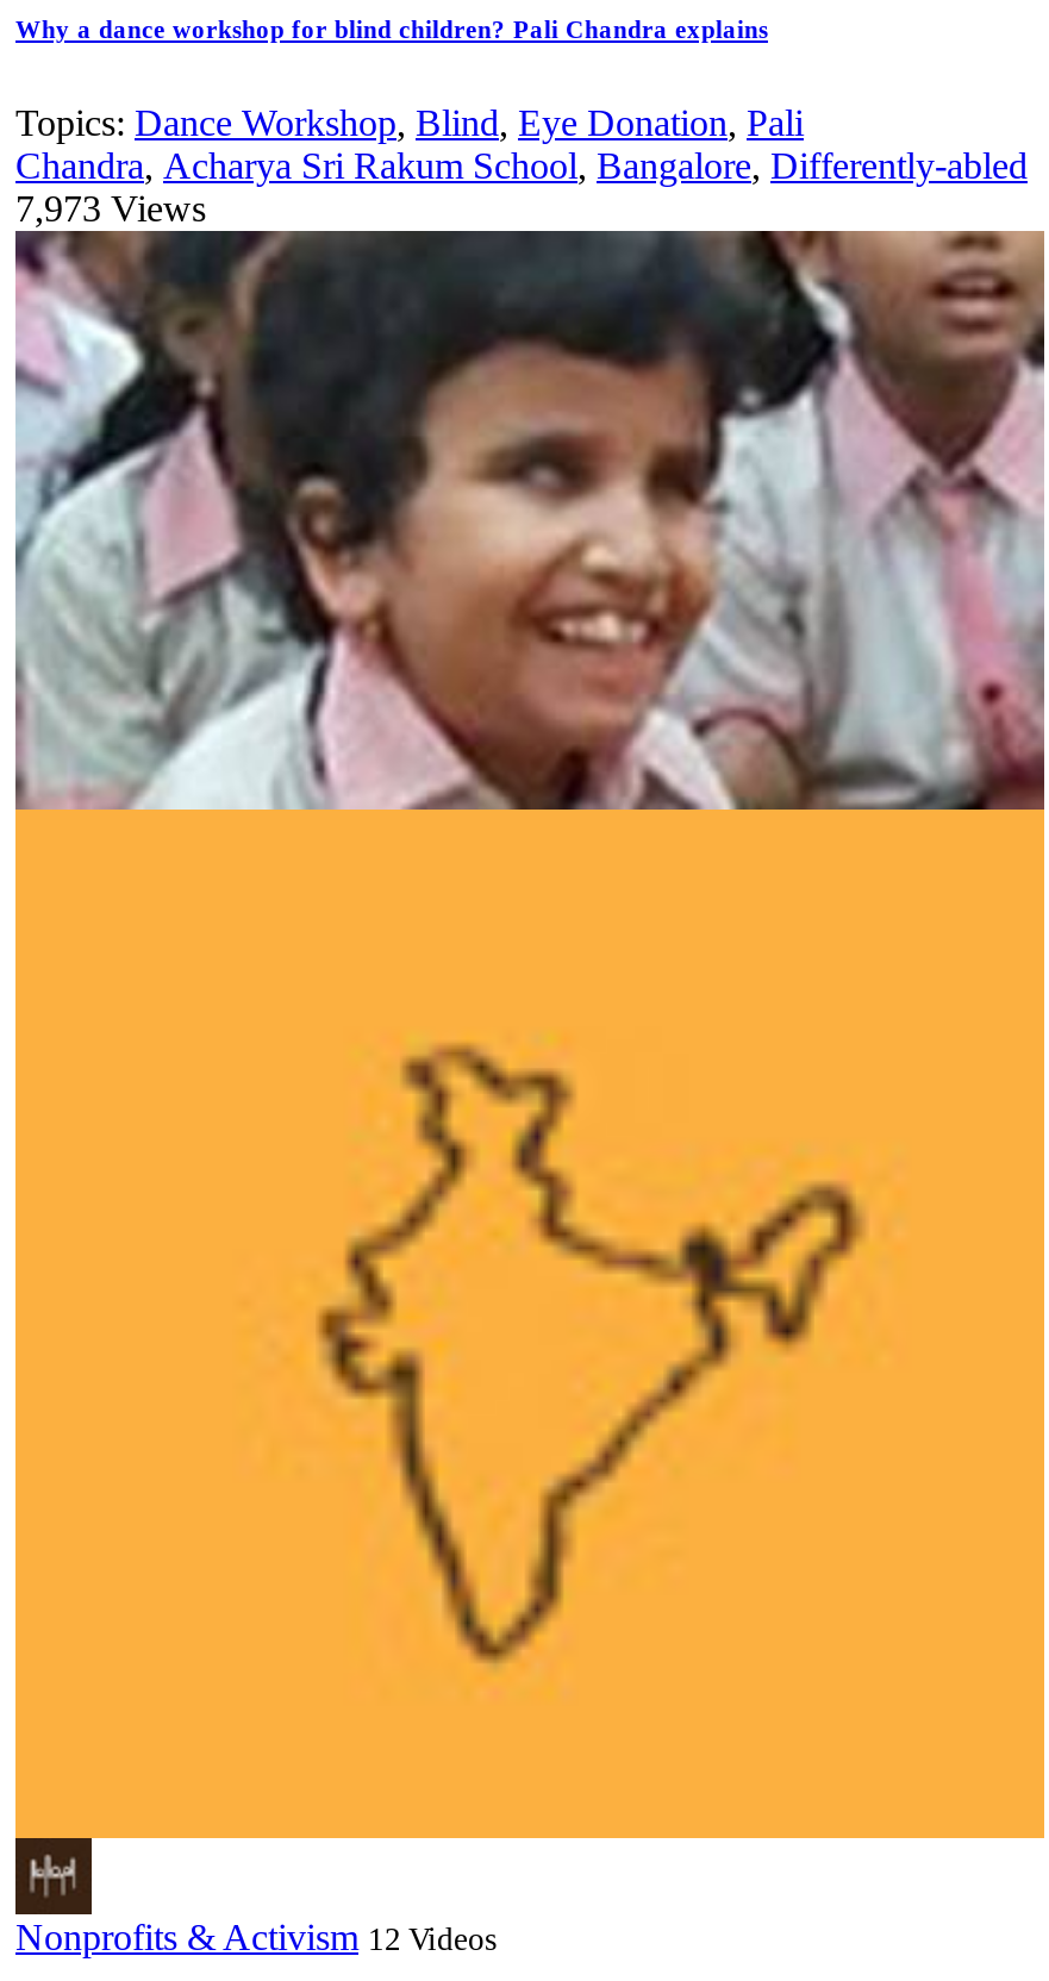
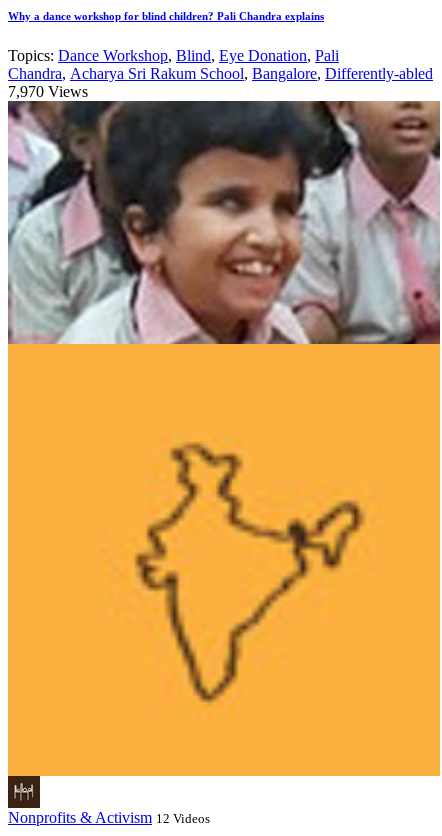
- 7,973 Views
+ 7,970 Views
